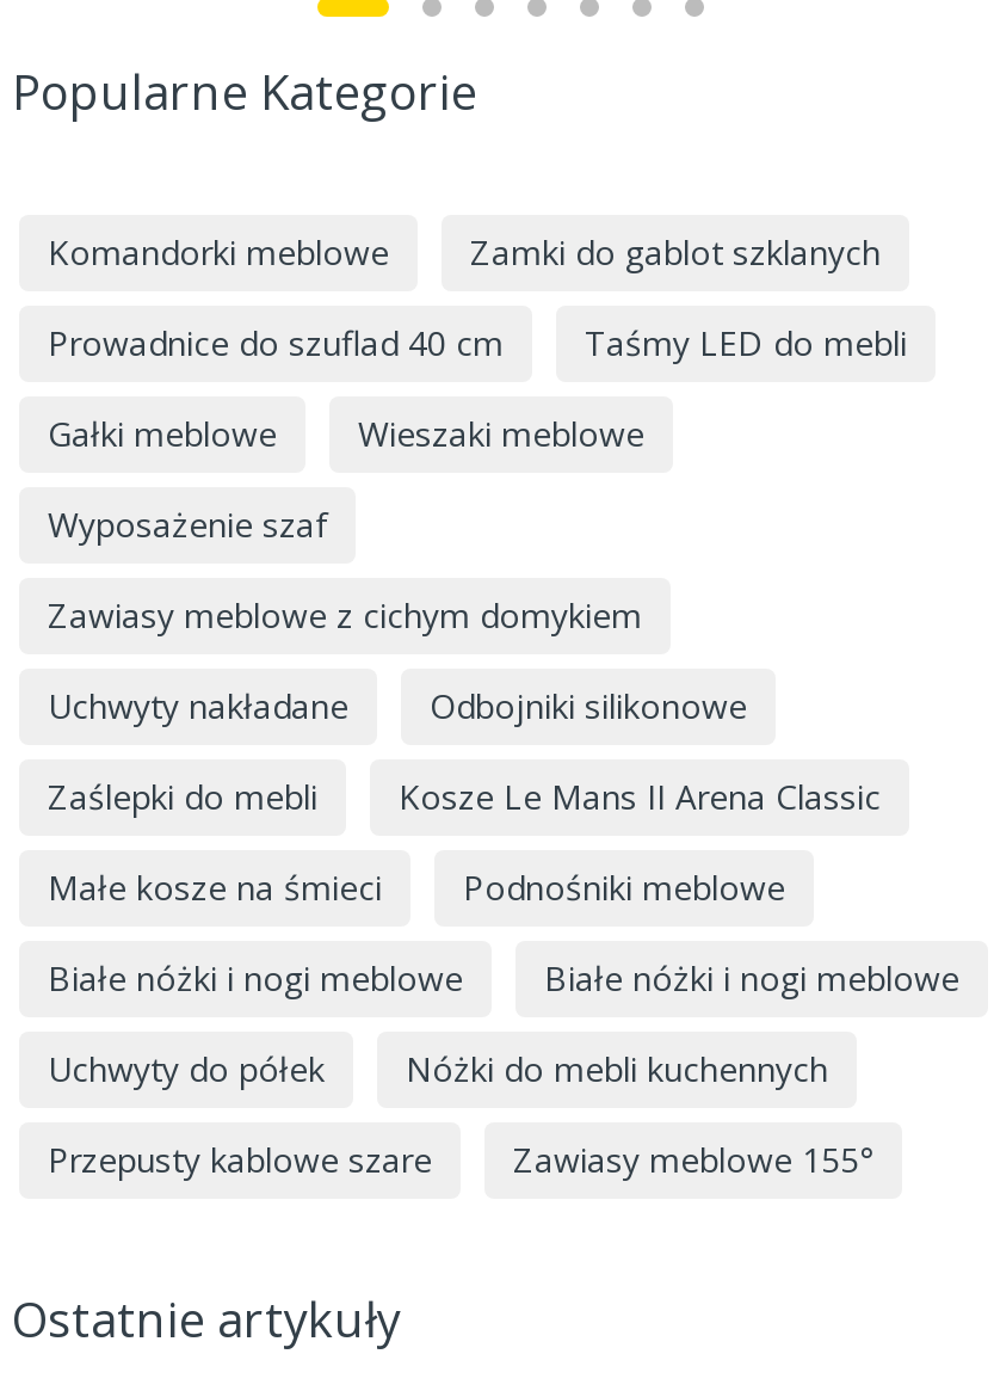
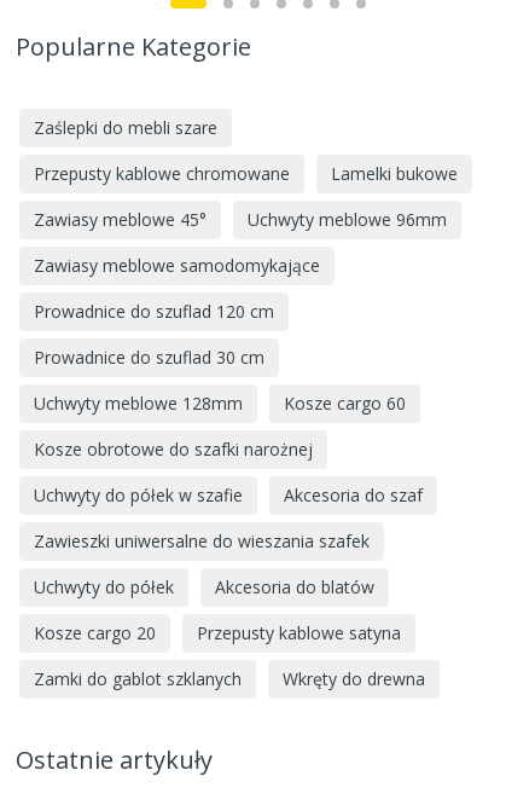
- Komandorki meblowe
- Prowadnice do szuflad 40 cm
- Taśmy LED do mebli
- Gałki meblowe
- Wieszaki meblowe
- Wyposażenie szaf
- Zawiasy meblowe z cichym domykiem
- Uchwyty nakładane
- Odbojniki silikonowe
- Zaślepki do mebli
- Kosze Le Mans II Arena Classic
- Małe kosze na śmieci
- Podnośniki meblowe
- Białe nóżki i nogi meblowe
- Białe nóżki i nogi meblowe
+ Zaślepki do mebli szare
+ Przepusty kablowe chromowane
+ Lamelki bukowe
+ Zawiasy meblowe 45°
+ Uchwyty meblowe 96mm
+ Zawiasy meblowe samodomykające
+ Prowadnice do szuflad 120 cm
+ Prowadnice do szuflad 30 cm
+ Uchwyty meblowe 128mm
+ Kosze cargo 60
+ Kosze obrotowe do szafki narożnej
+ Uchwyty do półek w szafie
+ Akcesoria do szaf
+ Zawieszki uniwersalne do wieszania szafek

moved down: Zamki do gablot szklanych

- Nóżki do mebli kuchennych
- Przepusty kablowe szare
- Zawiasy meblowe 155°
+ Akcesoria do blatów
+ Kosze cargo 20
+ Przepusty kablowe satyna
+ Wkręty do drewna
